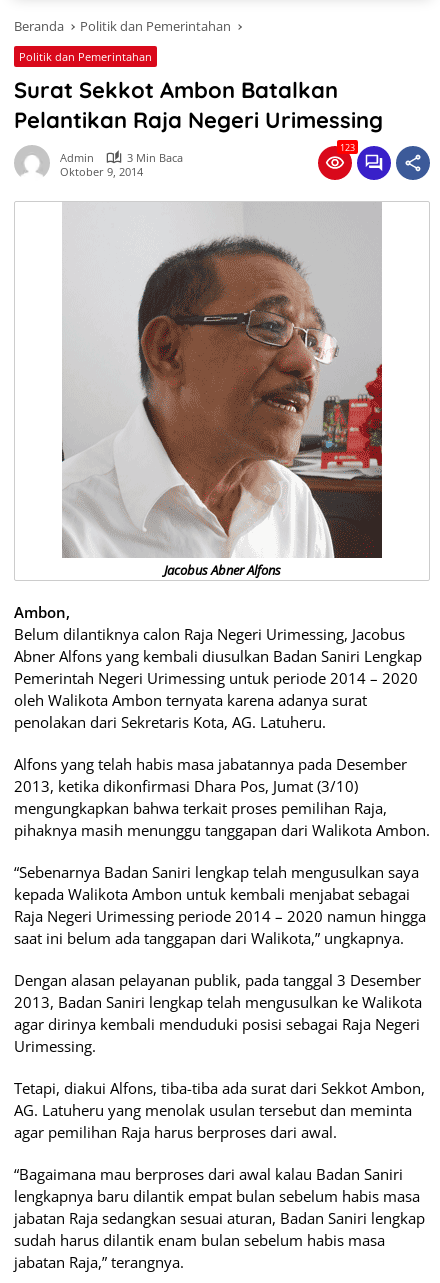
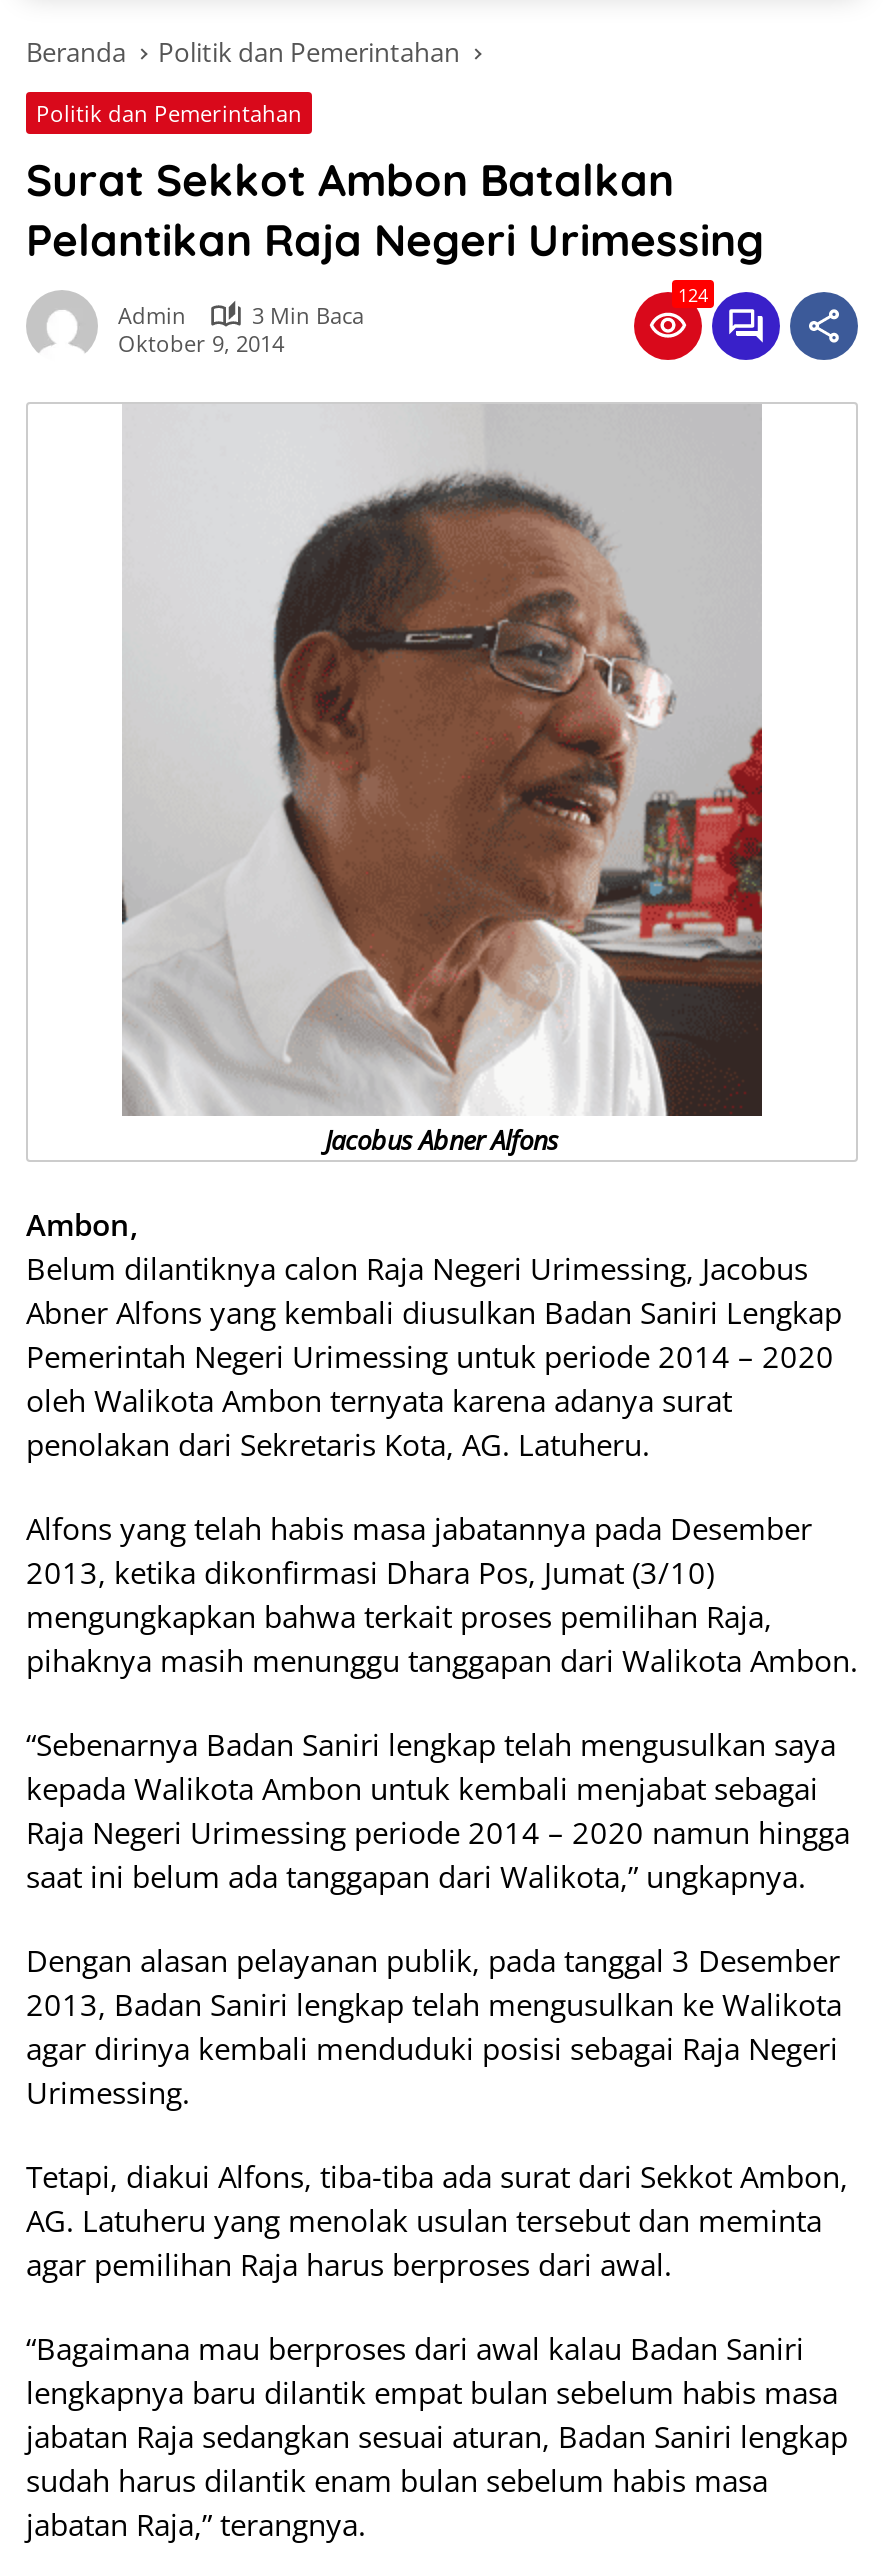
- 123
+ 124
